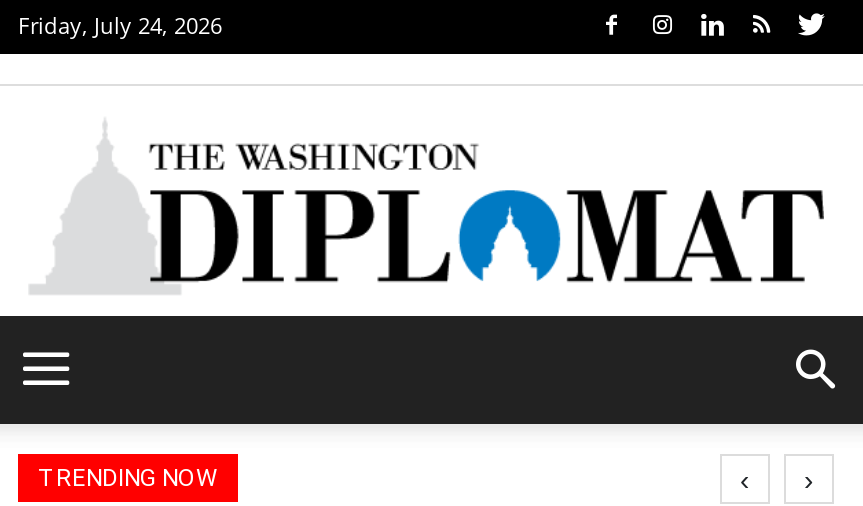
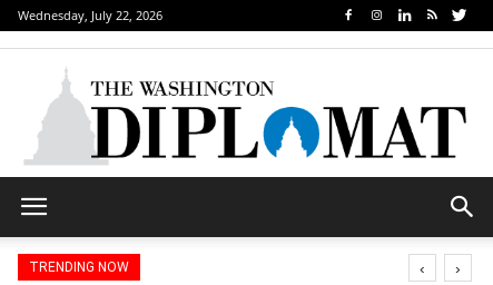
- Friday, July 24, 2026
+ Wednesday, July 22, 2026
